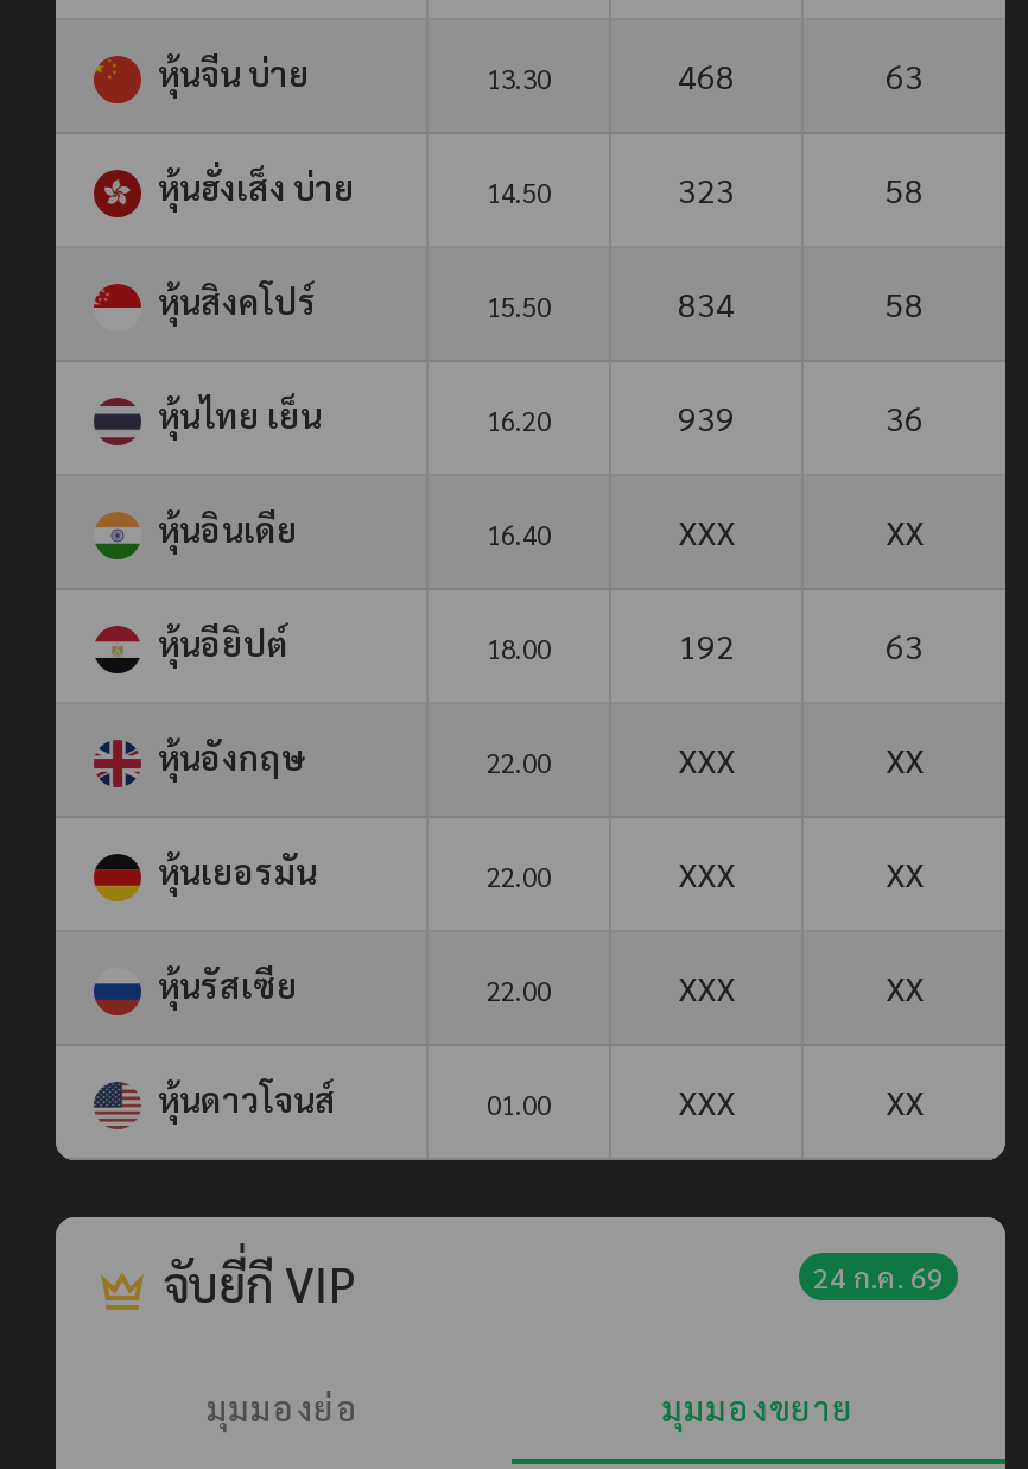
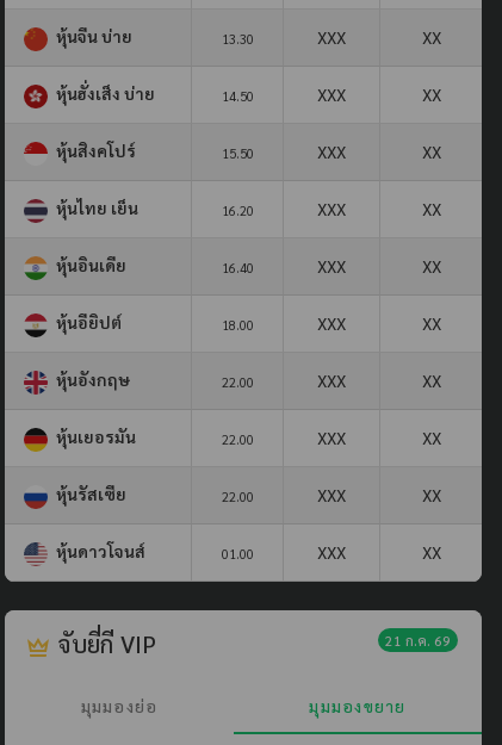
- 468
- 63
+ XXX
+ XX

- 323
- 58
+ XXX
+ XX

- 834
- 58
+ XXX
+ XX

- 939
- 36
+ XXX
+ XX

- 192
- 63
+ XXX
+ XX

- 24 ก.ค. 69
+ 21 ก.ค. 69
